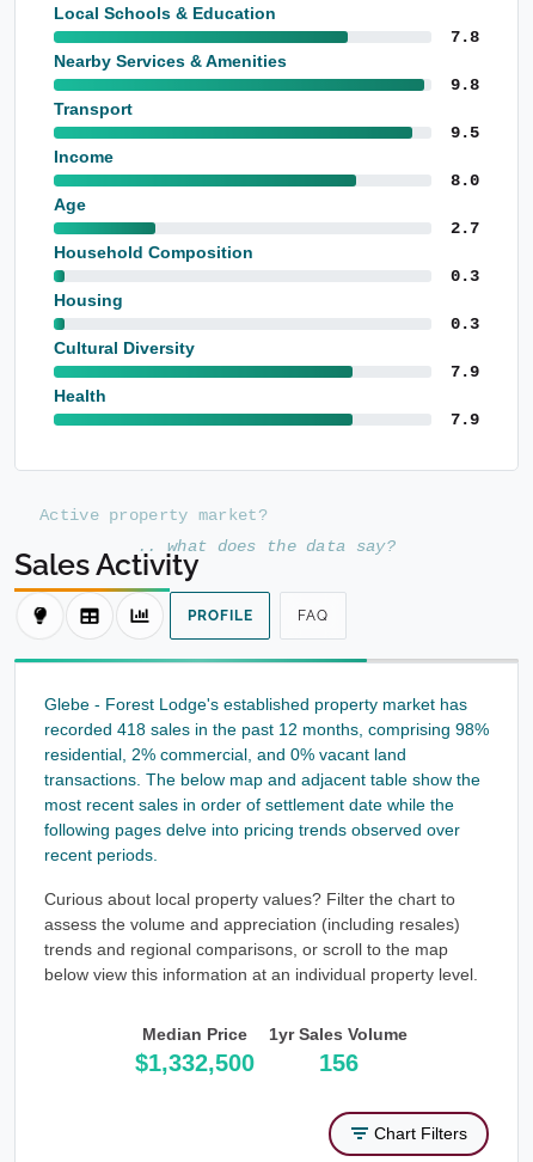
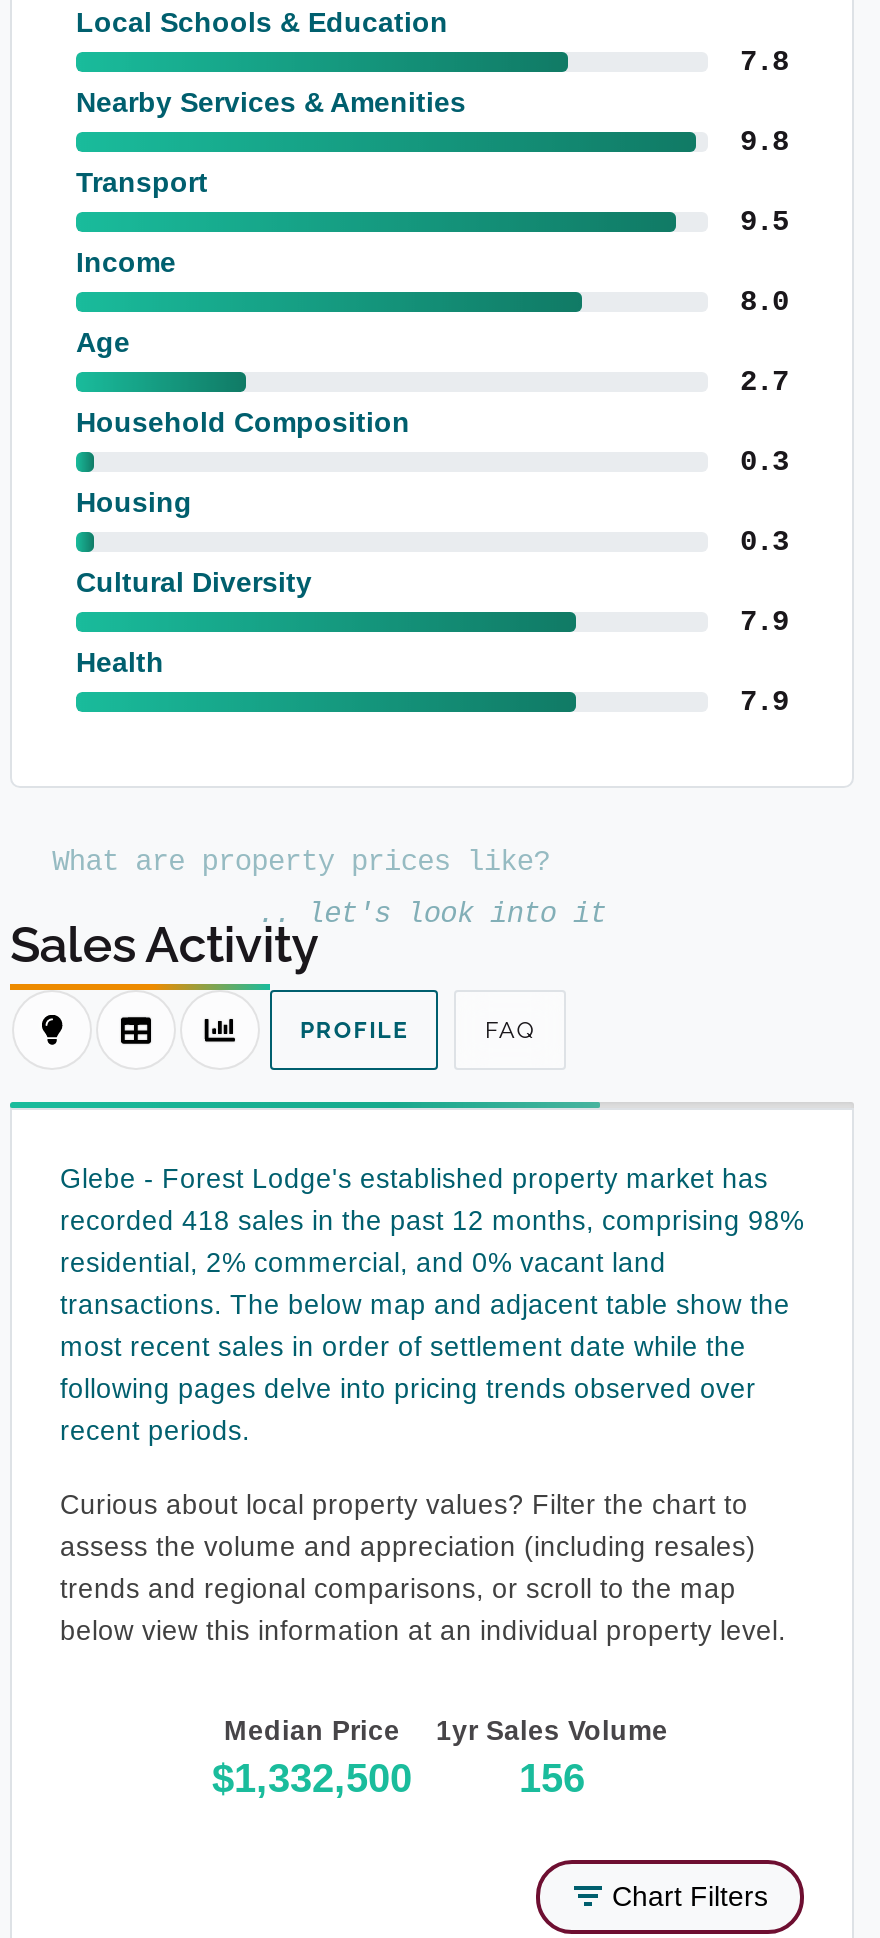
- Ac tive pr ope rty mar ket?
+ What are property prices like?

- .. wha t does the da ta say?
+ .. let ' s look into it
